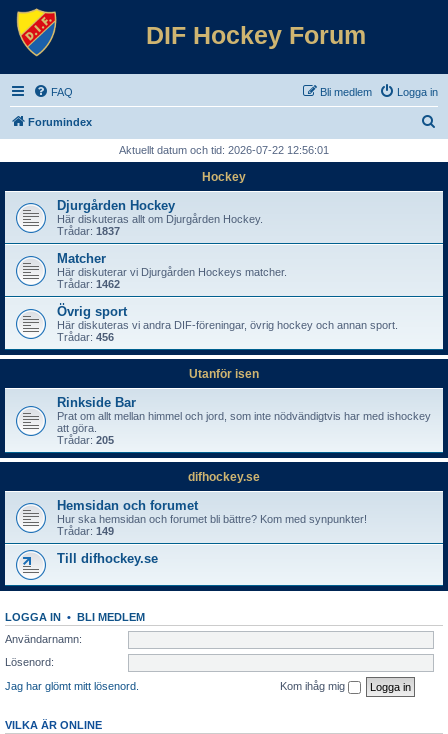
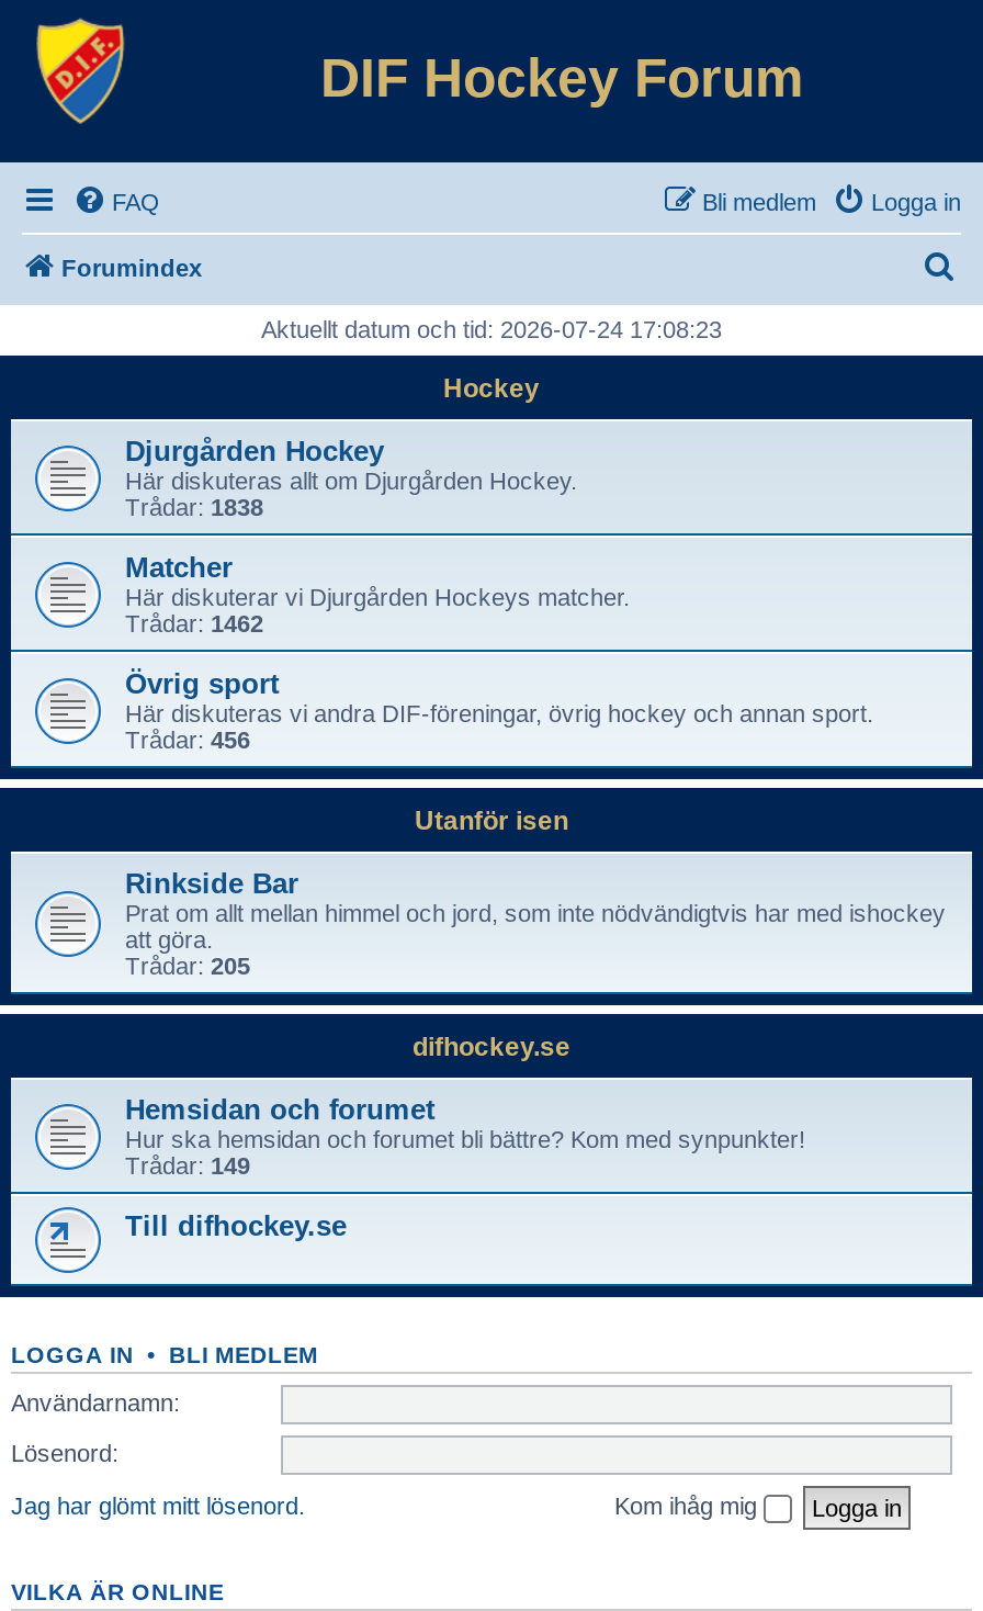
- Aktuellt datum och tid: 2026-07-22 12:56:01
+ Aktuellt datum och tid: 2026-07-24 17:08:23

- Trådar: 1837
+ Trådar: 1838
